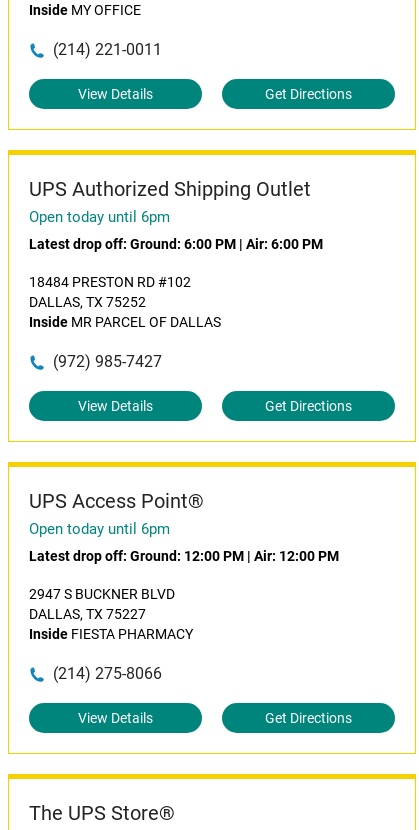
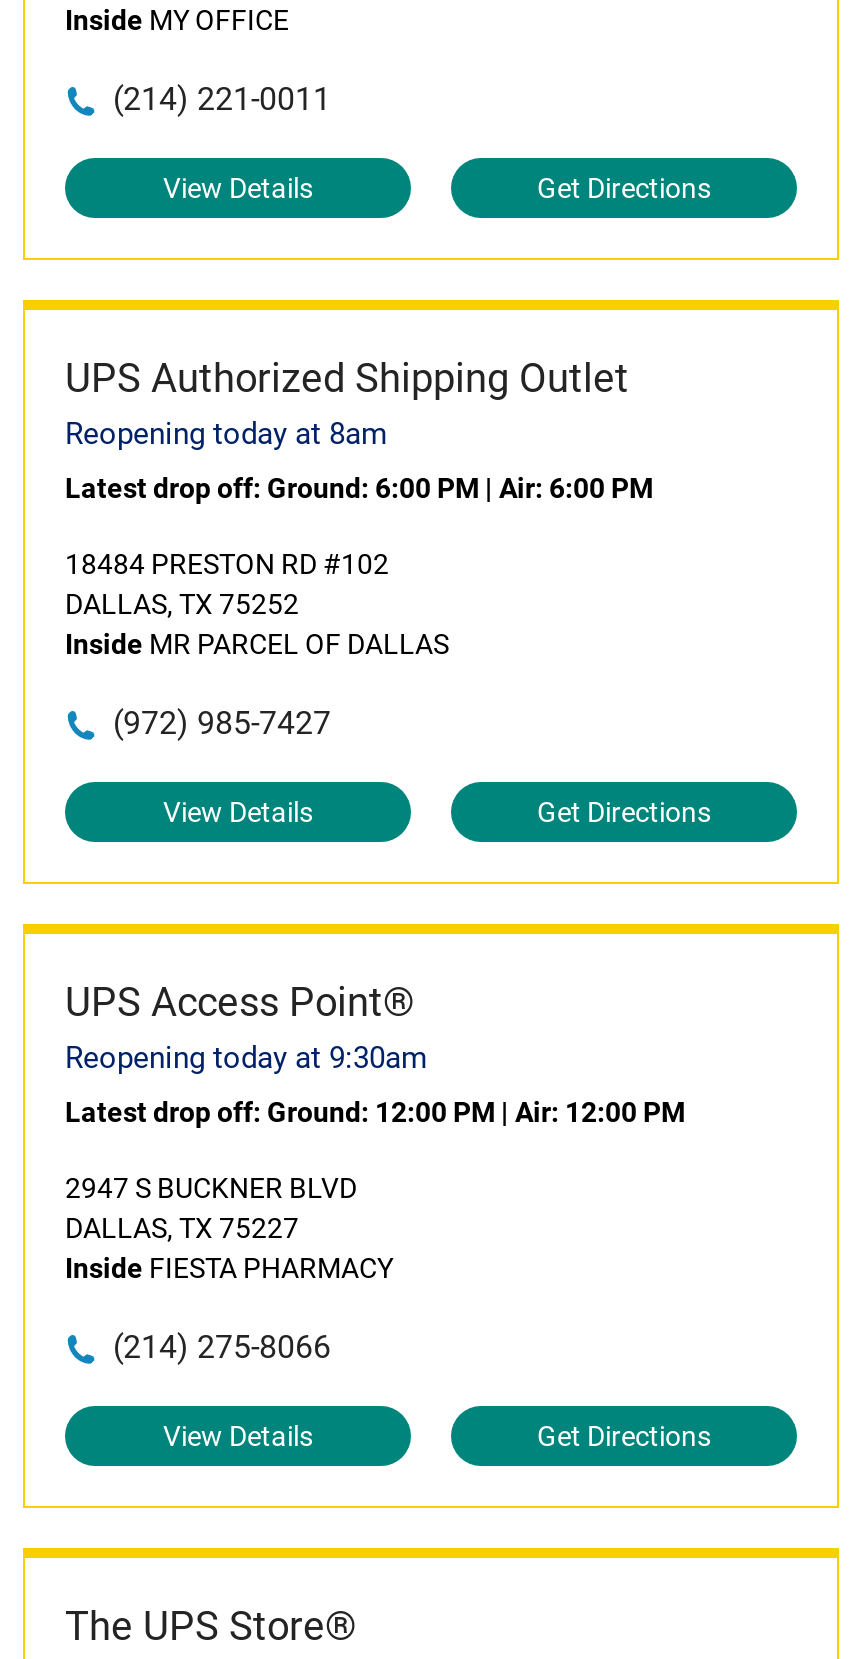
- Open today until 6pm
+ Reopening today at 8am

- Open today until 6pm
+ Reopening today at 9:30am
